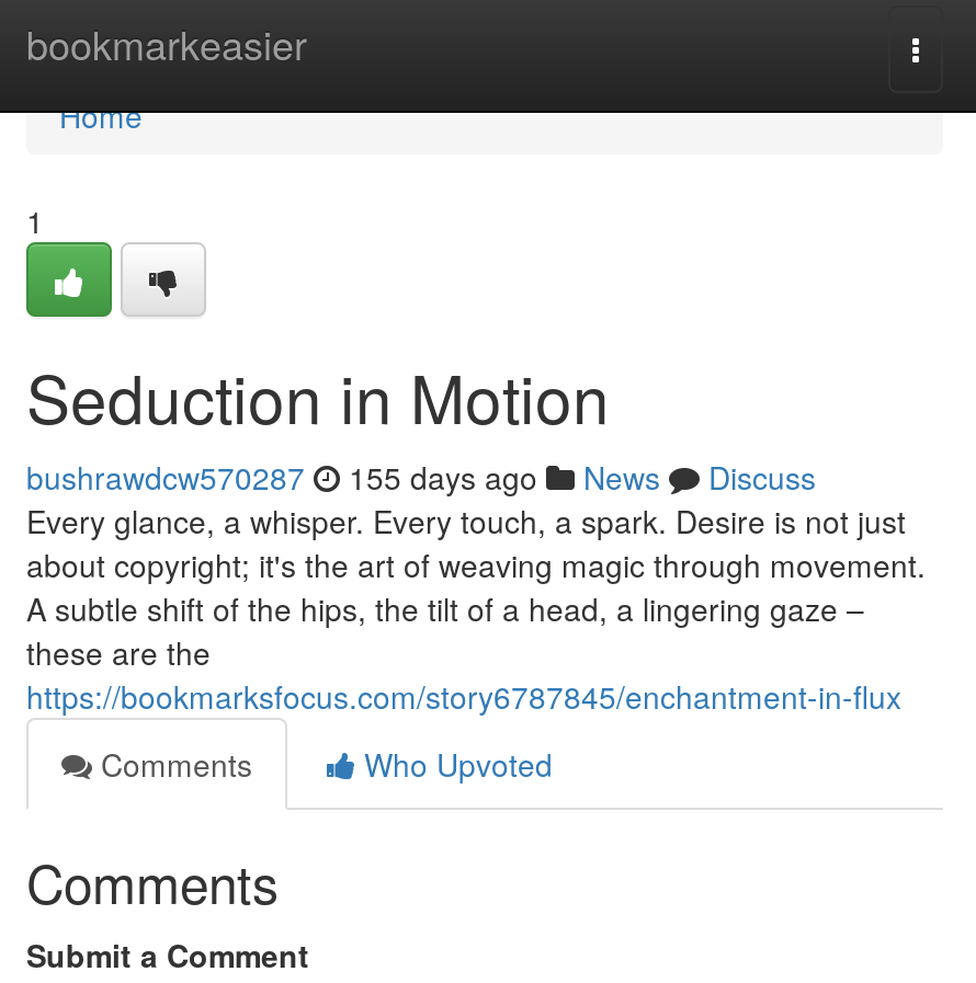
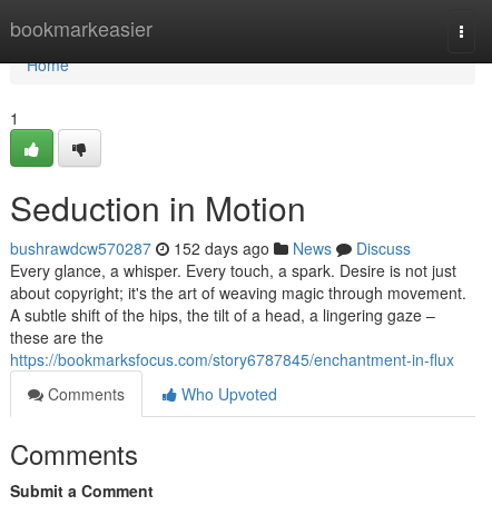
- bushrawdcw570287 155 days ago News Discuss
+ bushrawdcw570287 152 days ago News Discuss
